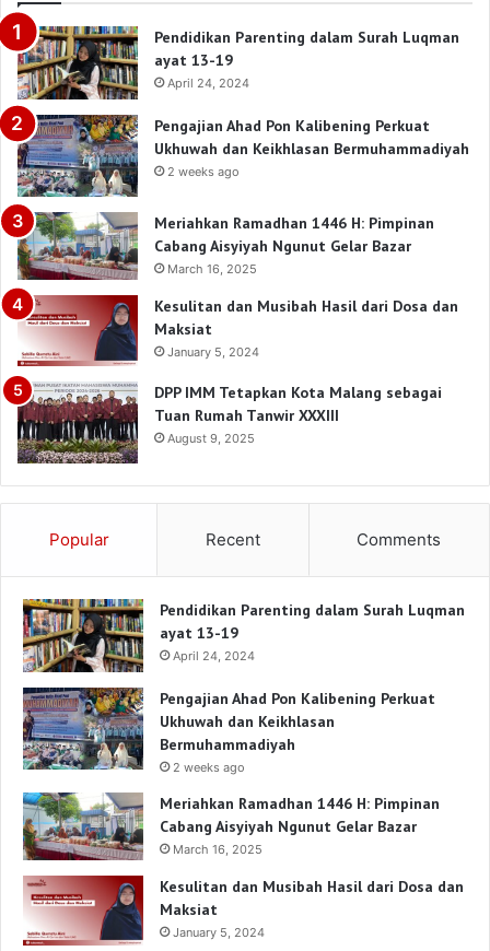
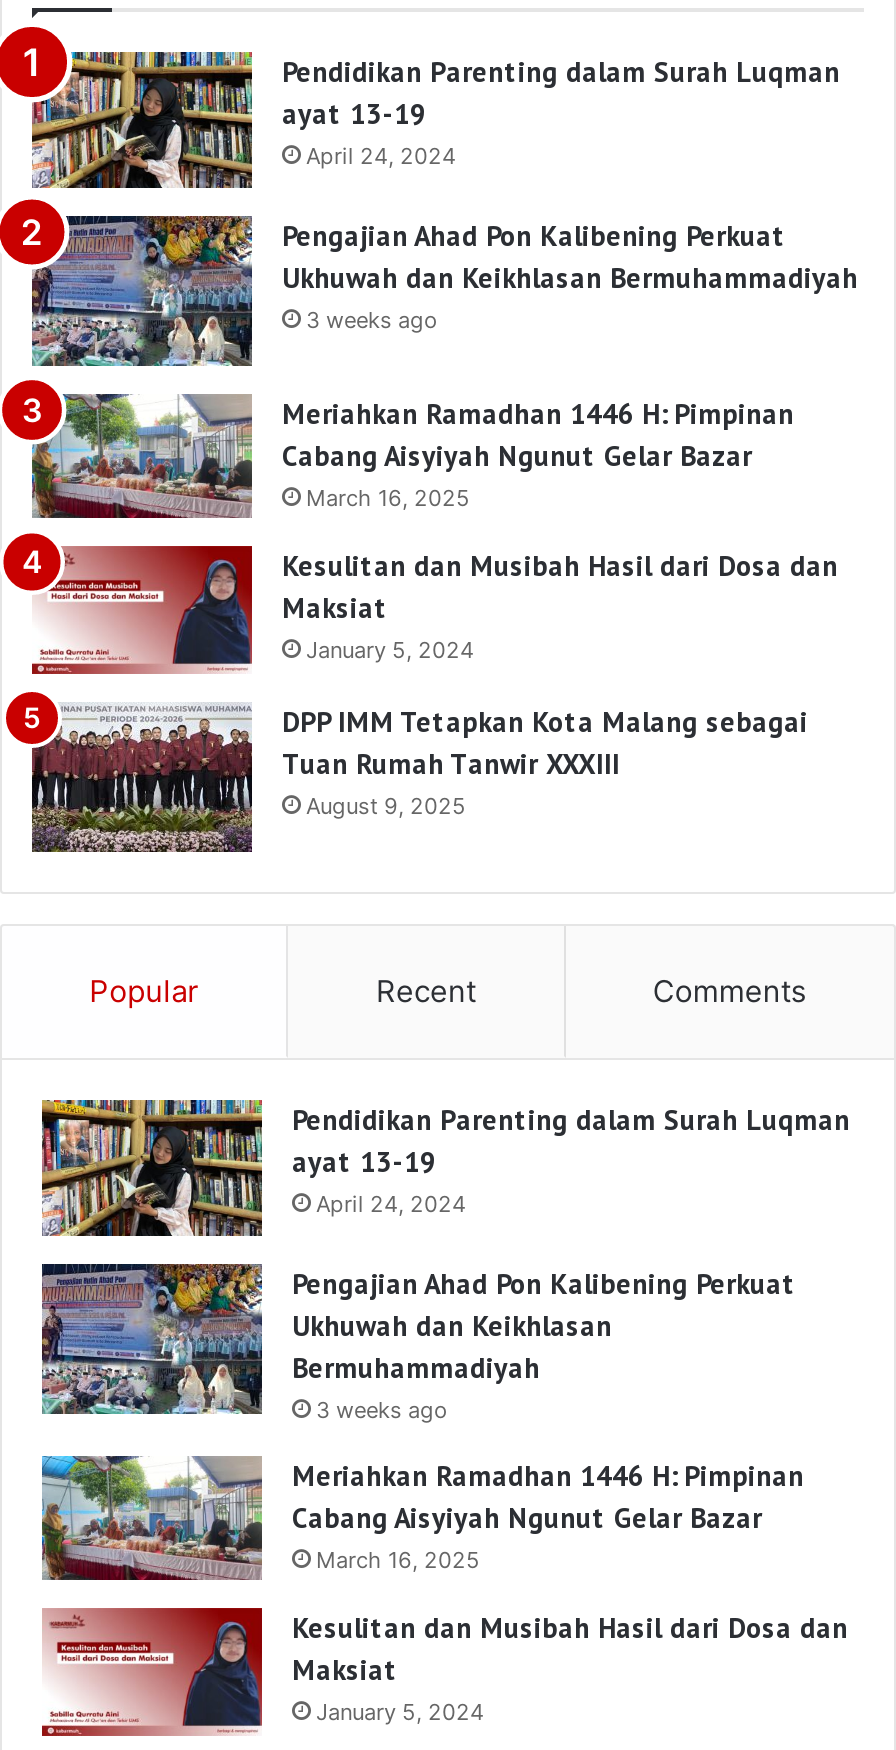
- 2 weeks ago
+ 3 weeks ago

- 2 weeks ago
+ 3 weeks ago
